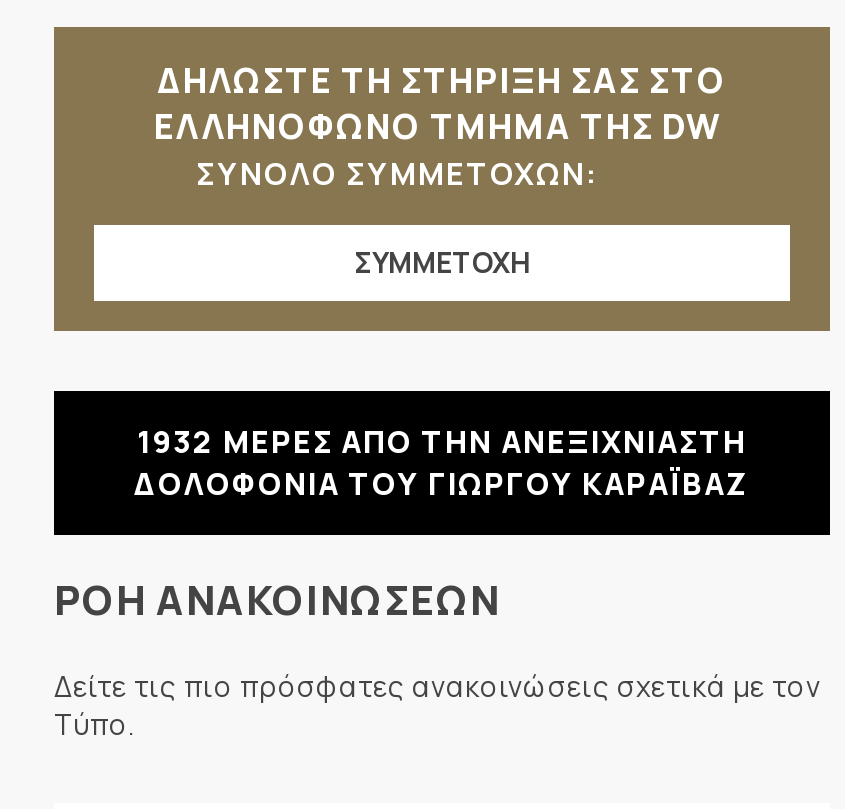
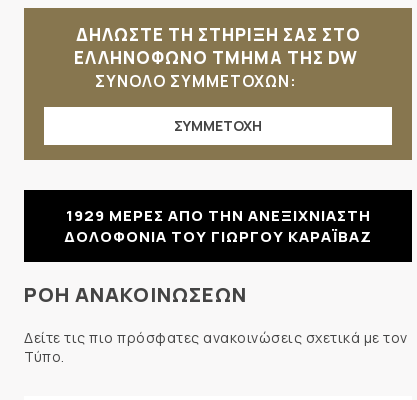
- 1932 ΜΕΡΕΣ ΑΠΟ ΤΗΝ ΑΝΕΞΙΧΝΙΑΣΤΗ
+ 1929 ΜΕΡΕΣ ΑΠΟ ΤΗΝ ΑΝΕΞΙΧΝΙΑΣΤΗ
